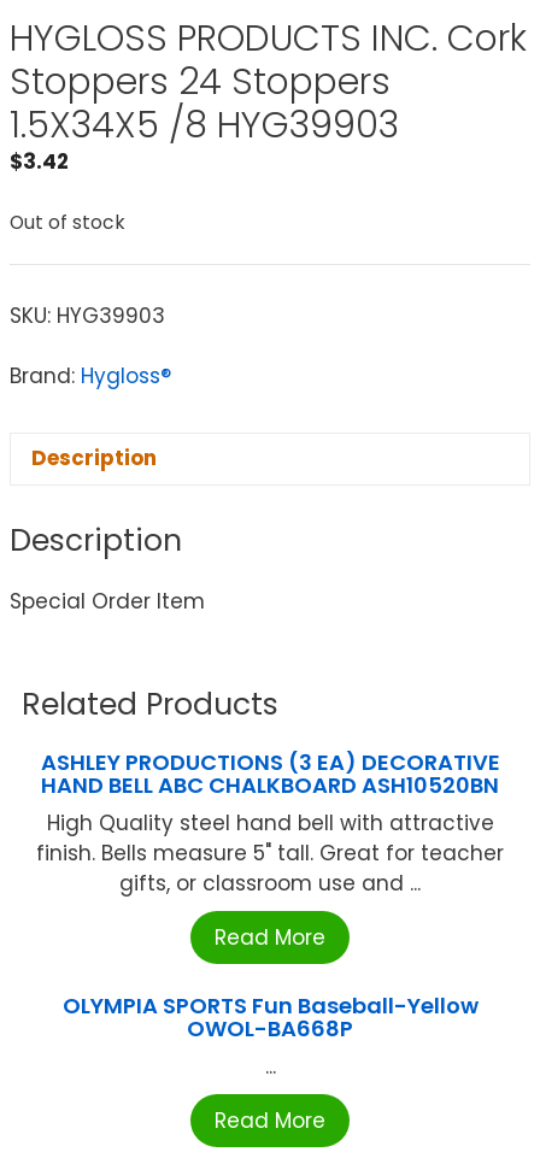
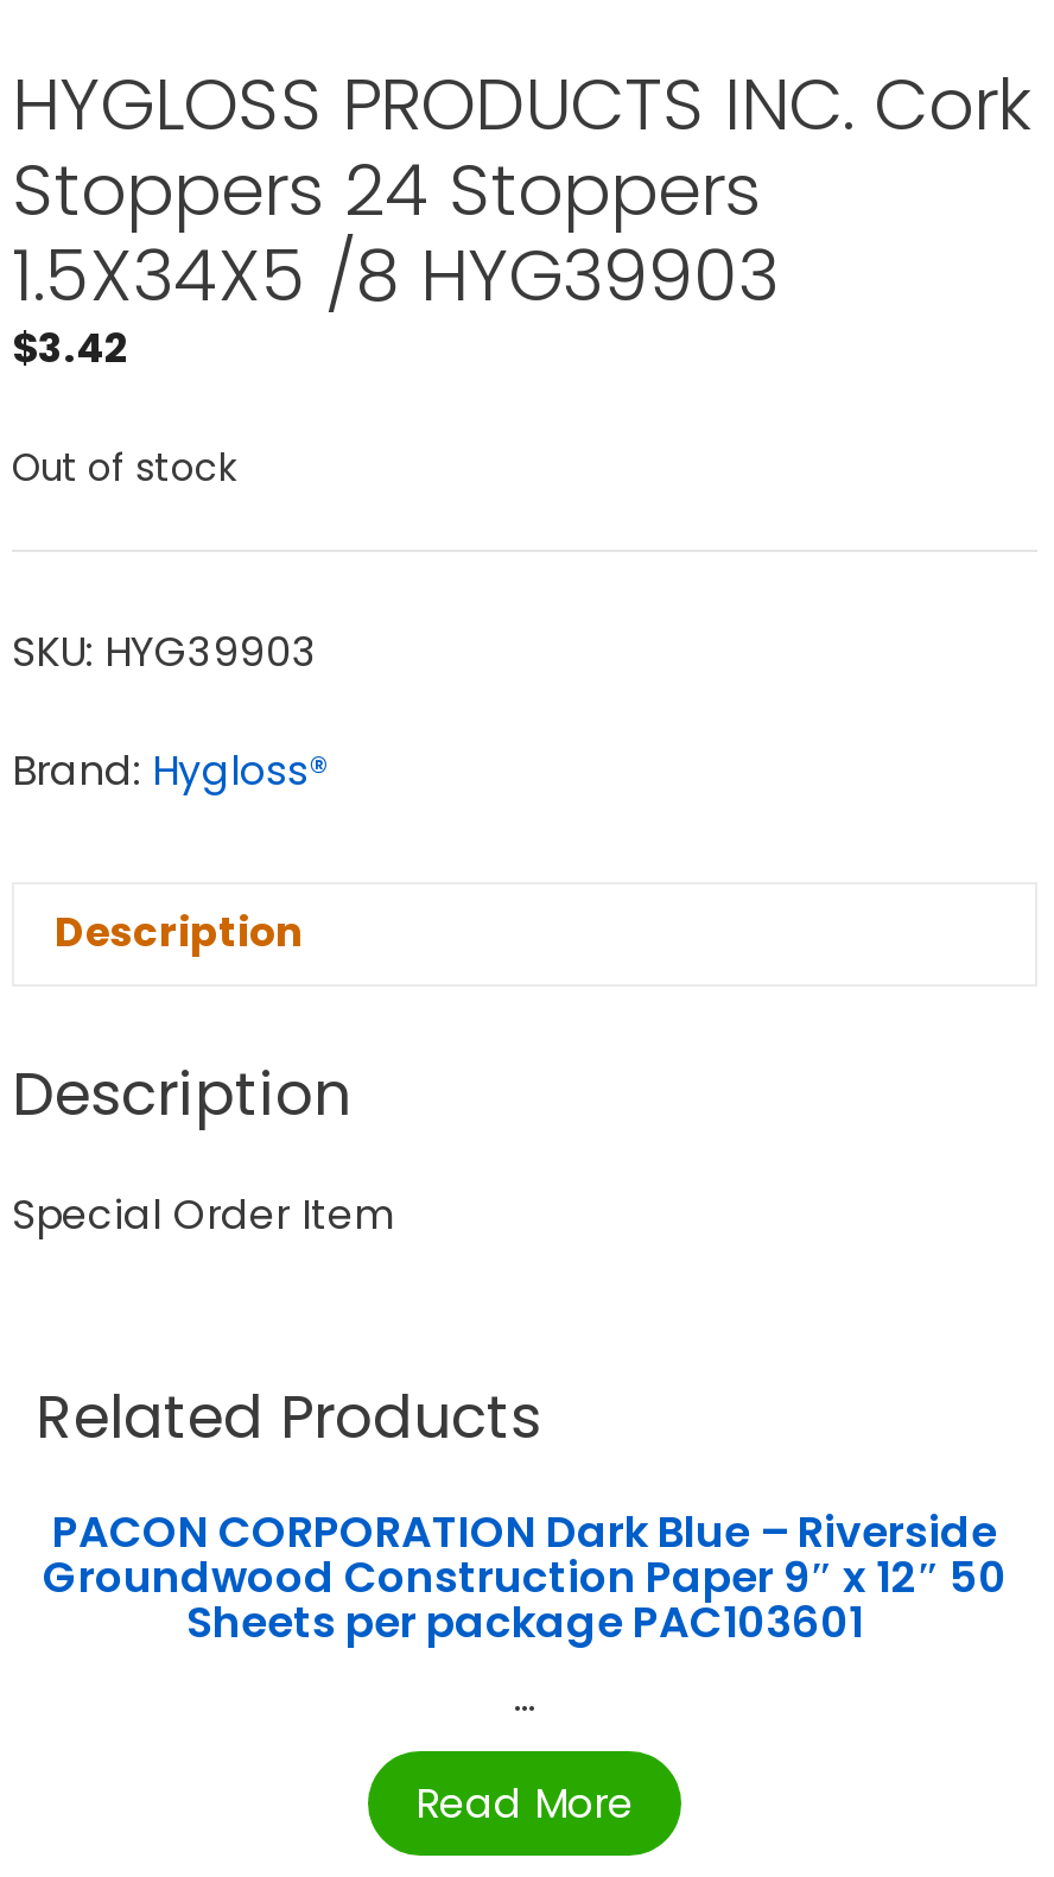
- ASHLEY PRODUCTIONS (3 EA) DECORATIVE
- HAND BELL ABC CHALKBOARD ASH10520BN
- High Quality steel hand bell with attractive
- finish. Bells measure 5" tall. Great for teacher
- gifts, or classroom use and ...
- Read More
- OLYMPIA SPORTS Fun Baseball-Yellow
- OWOL-BA668P
+ PACON CORPORATION Dark Blue – Riverside
+ Groundwood Construction Paper 9″ x 12″ 50
+ Sheets per package PAC103601
